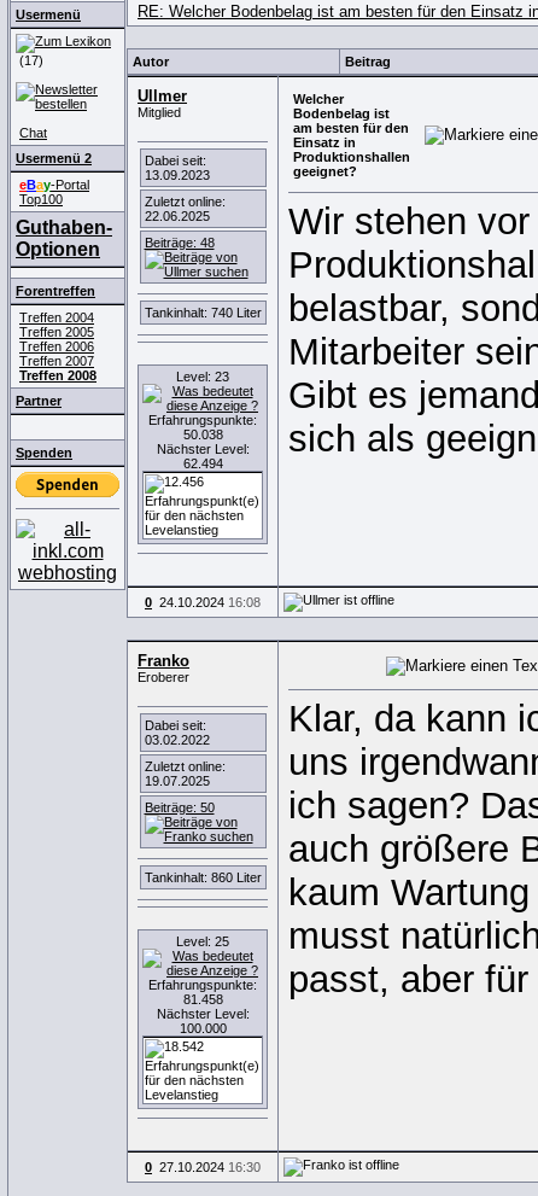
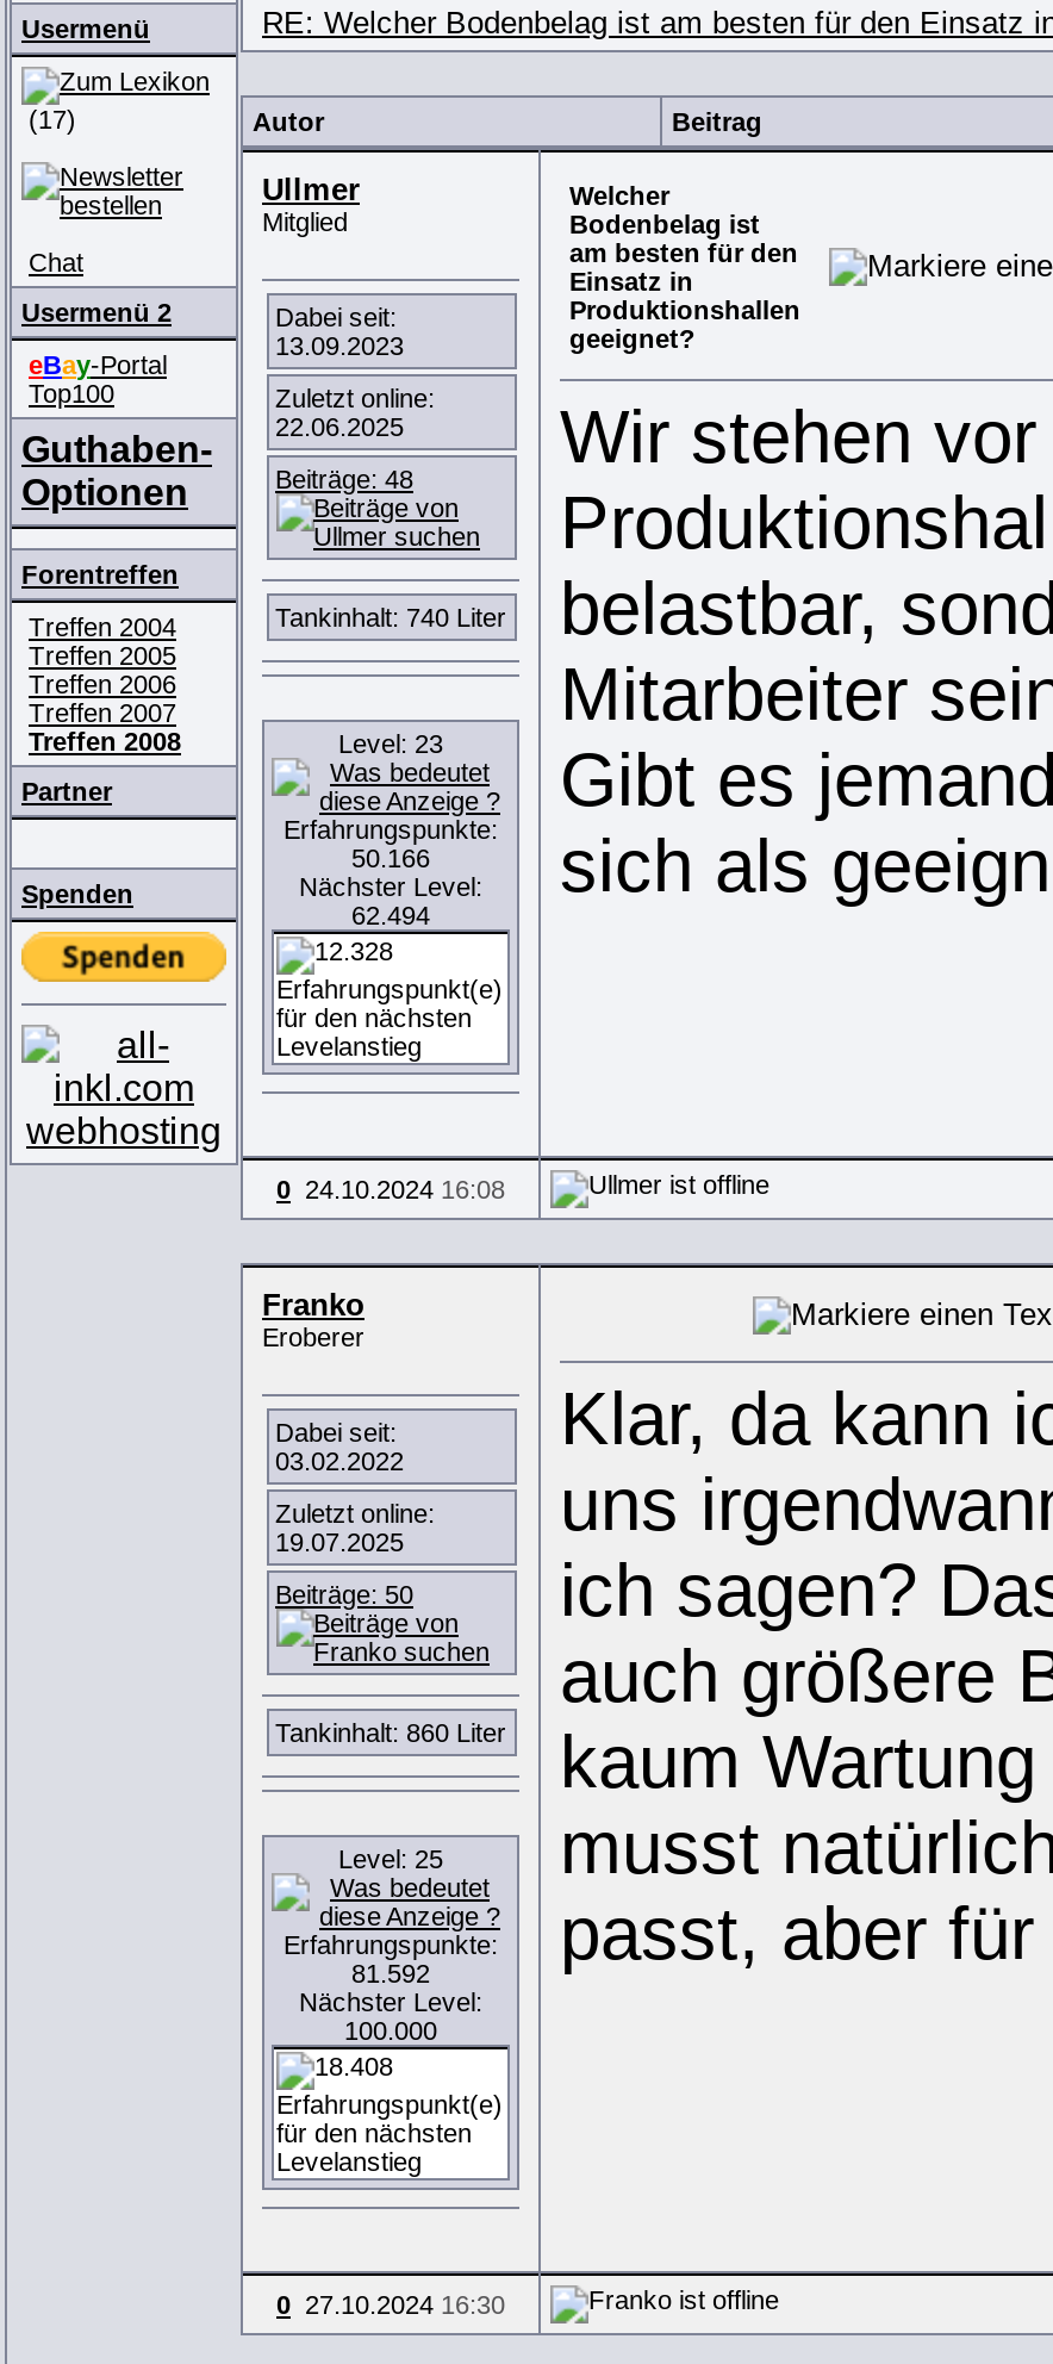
- 50.038
+ 50.166

- 81.458
+ 81.592
